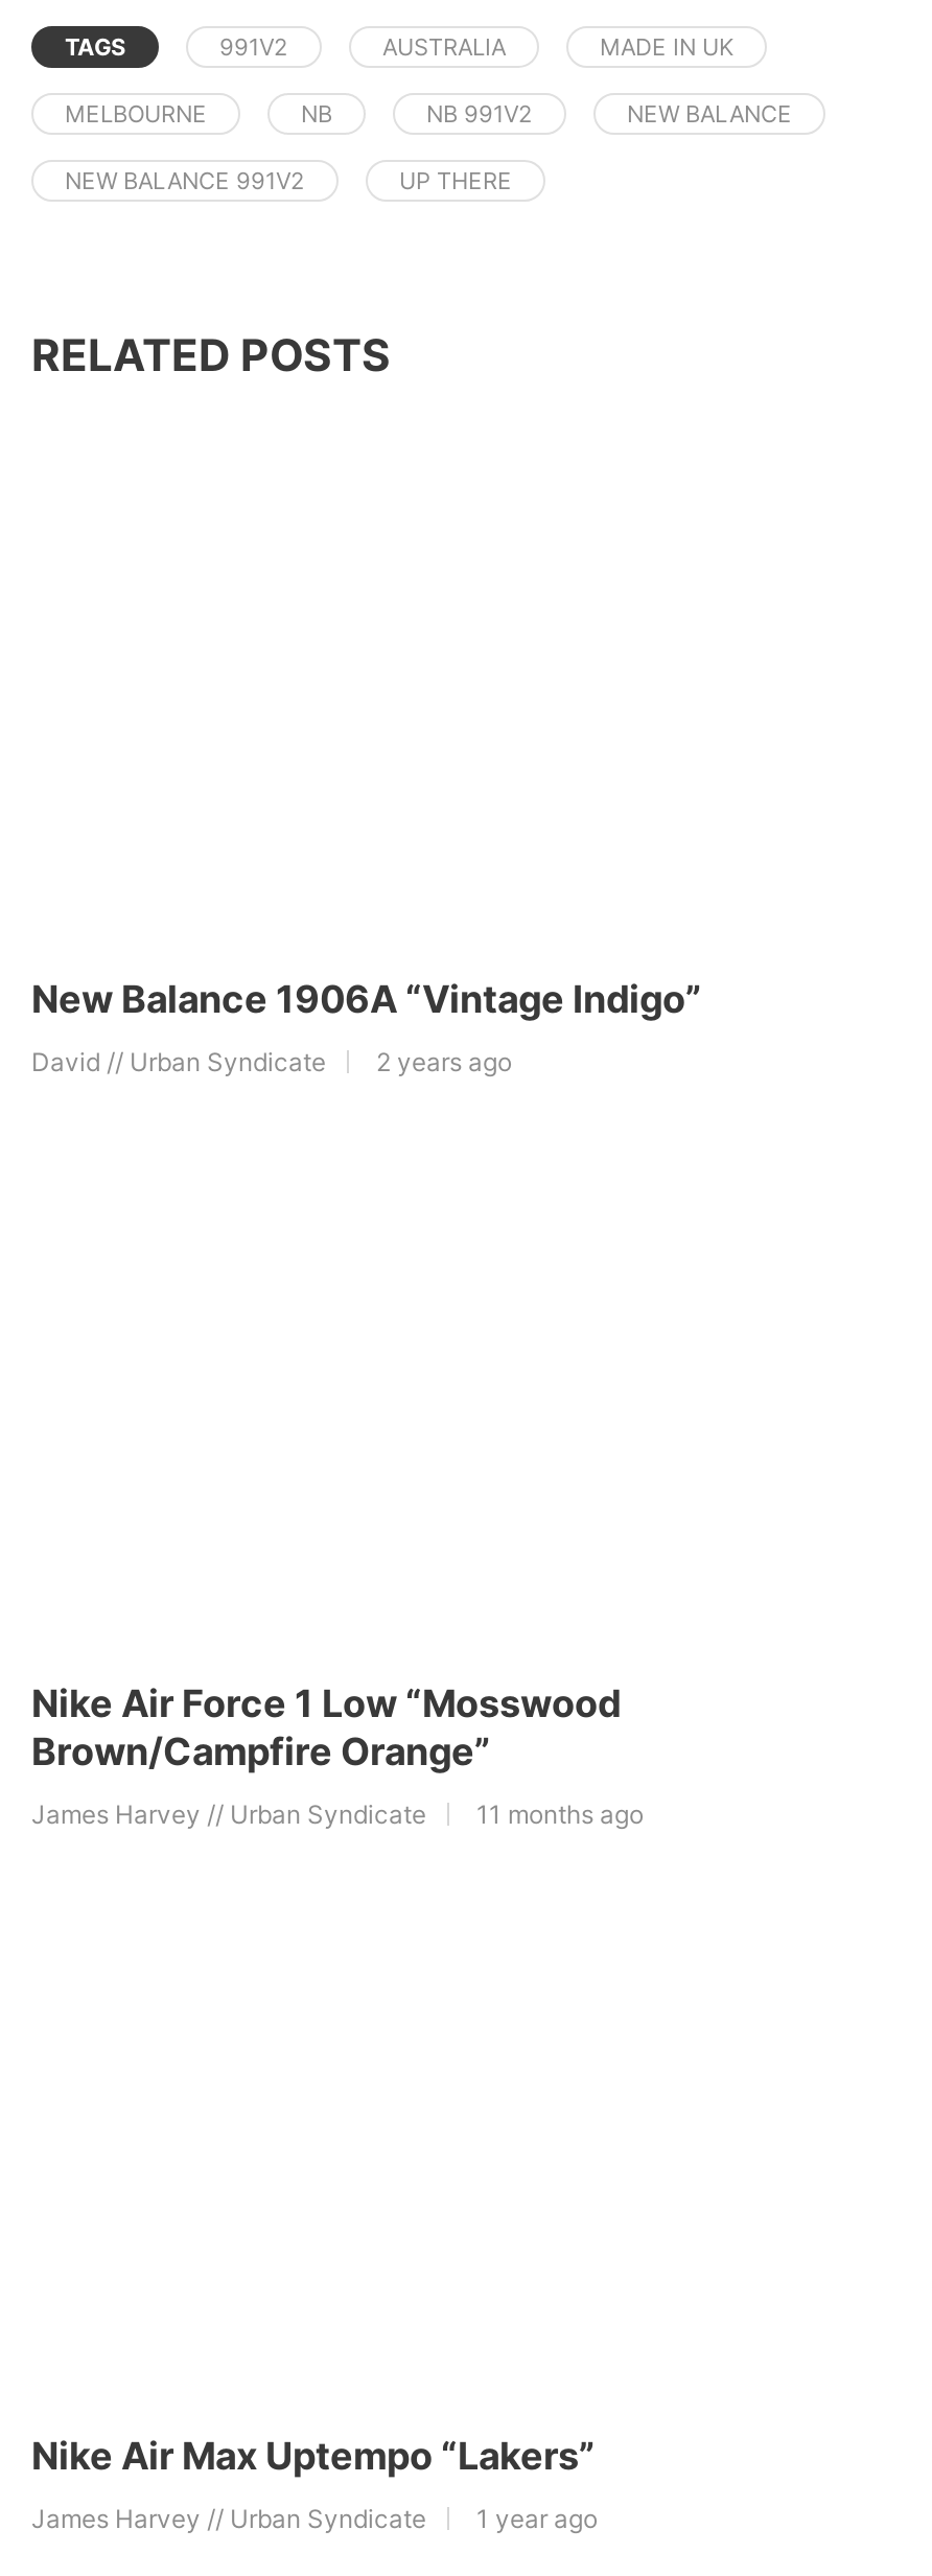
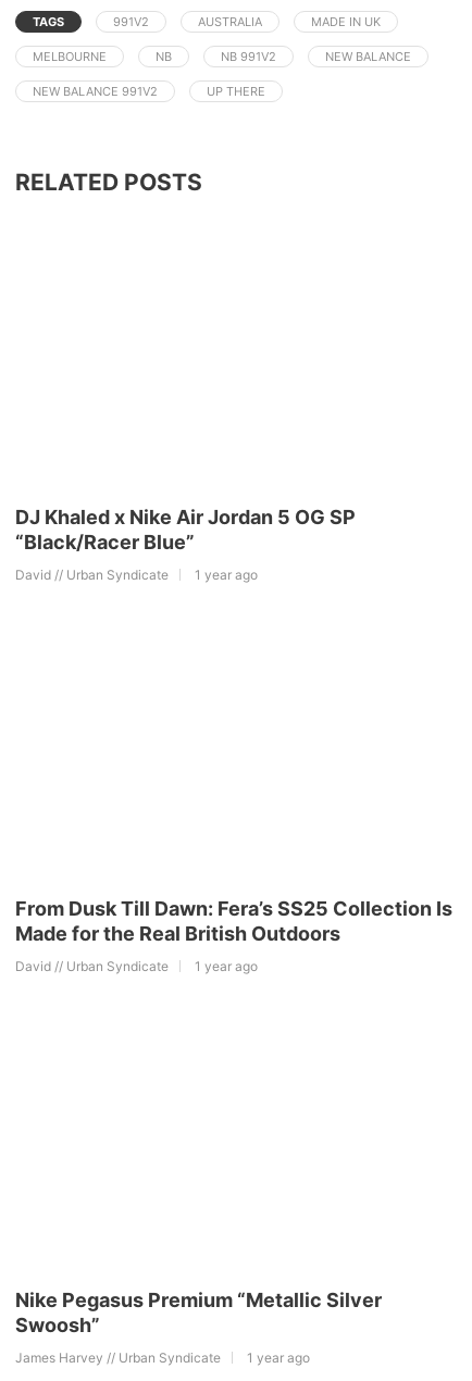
- New Balance 1906A “Vintage Indigo”
+ DJ Khaled x Nike Air Jordan 5 OG SP
+ “Black/Racer Blue”

- David // Urban Syndicate 2 years ago
+ David // Urban Syndicate 1 year ago

- Nike Air Force 1 Low “Mosswood
- Brown/Campfire Orange”
+ From Dusk Till Dawn: Fera’s SS25 Collection Is
+ Made for the Real British Outdoors

- James Harvey // Urban Syndicate
- 11 months ago
+ David // Urban Syndicate
+ 1 year ago

- Nike Air Max Uptempo “Lakers”
+ Nike Pegasus Premium “Metallic Silver
+ Swoosh”
